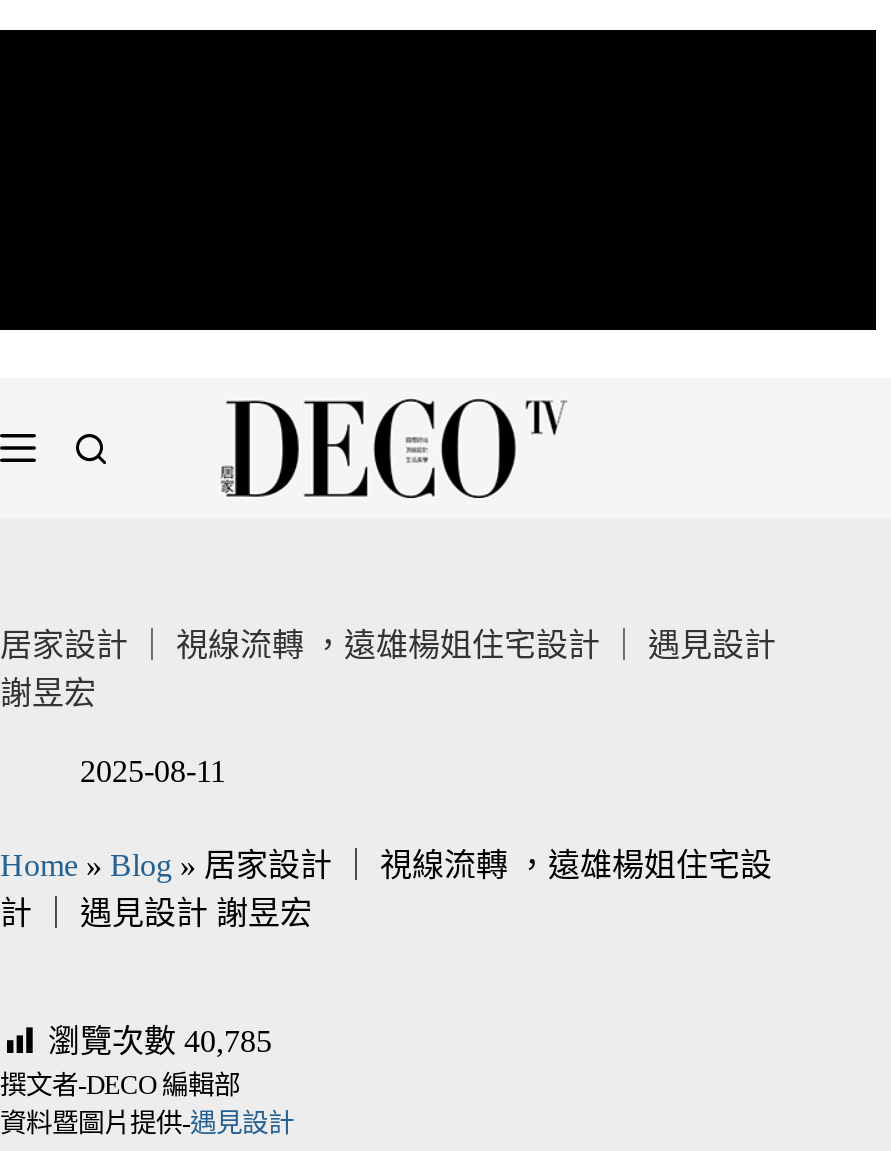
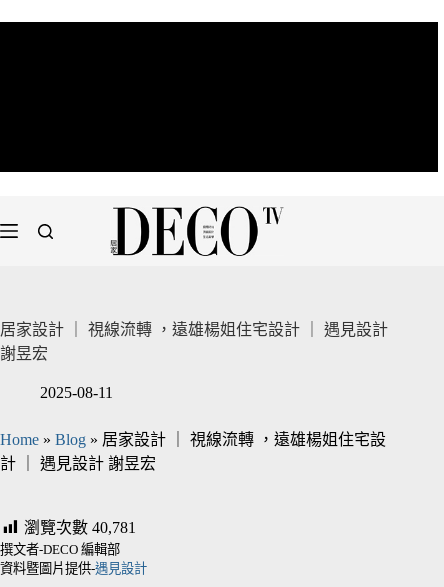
- 瀏覽次數 40,785
+ 瀏覽次數 40,781
